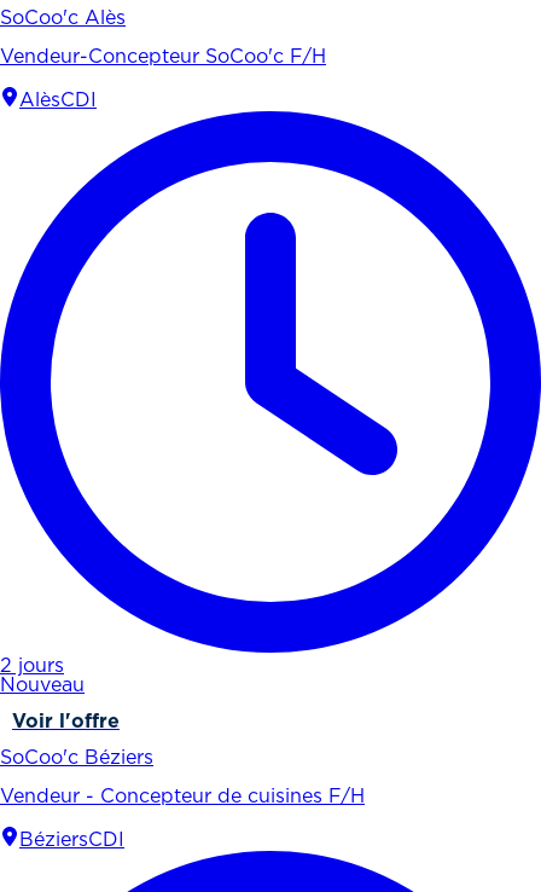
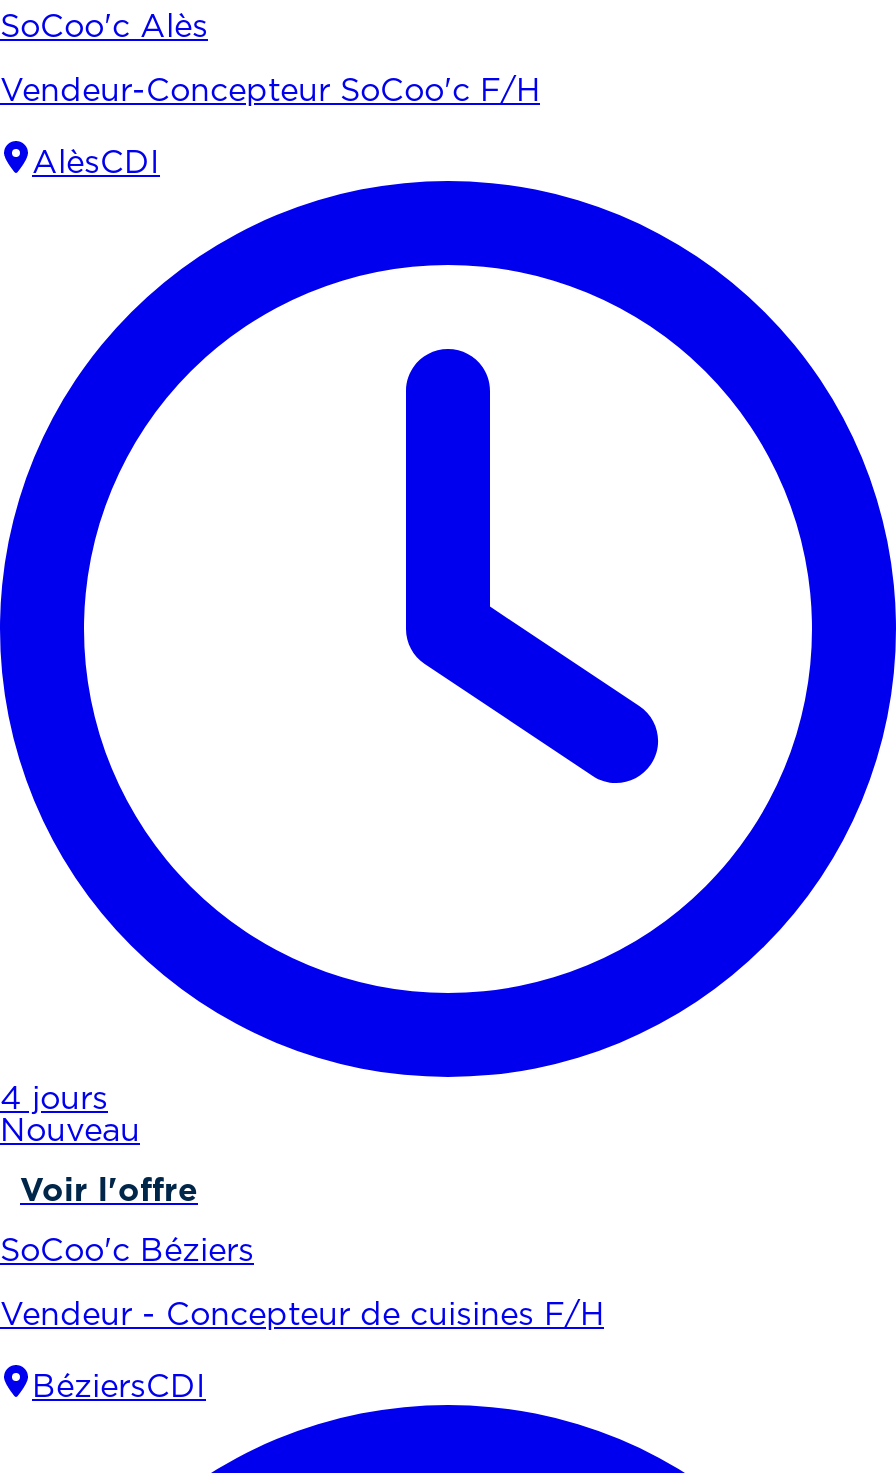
- 2 jours
+ 4 jours
